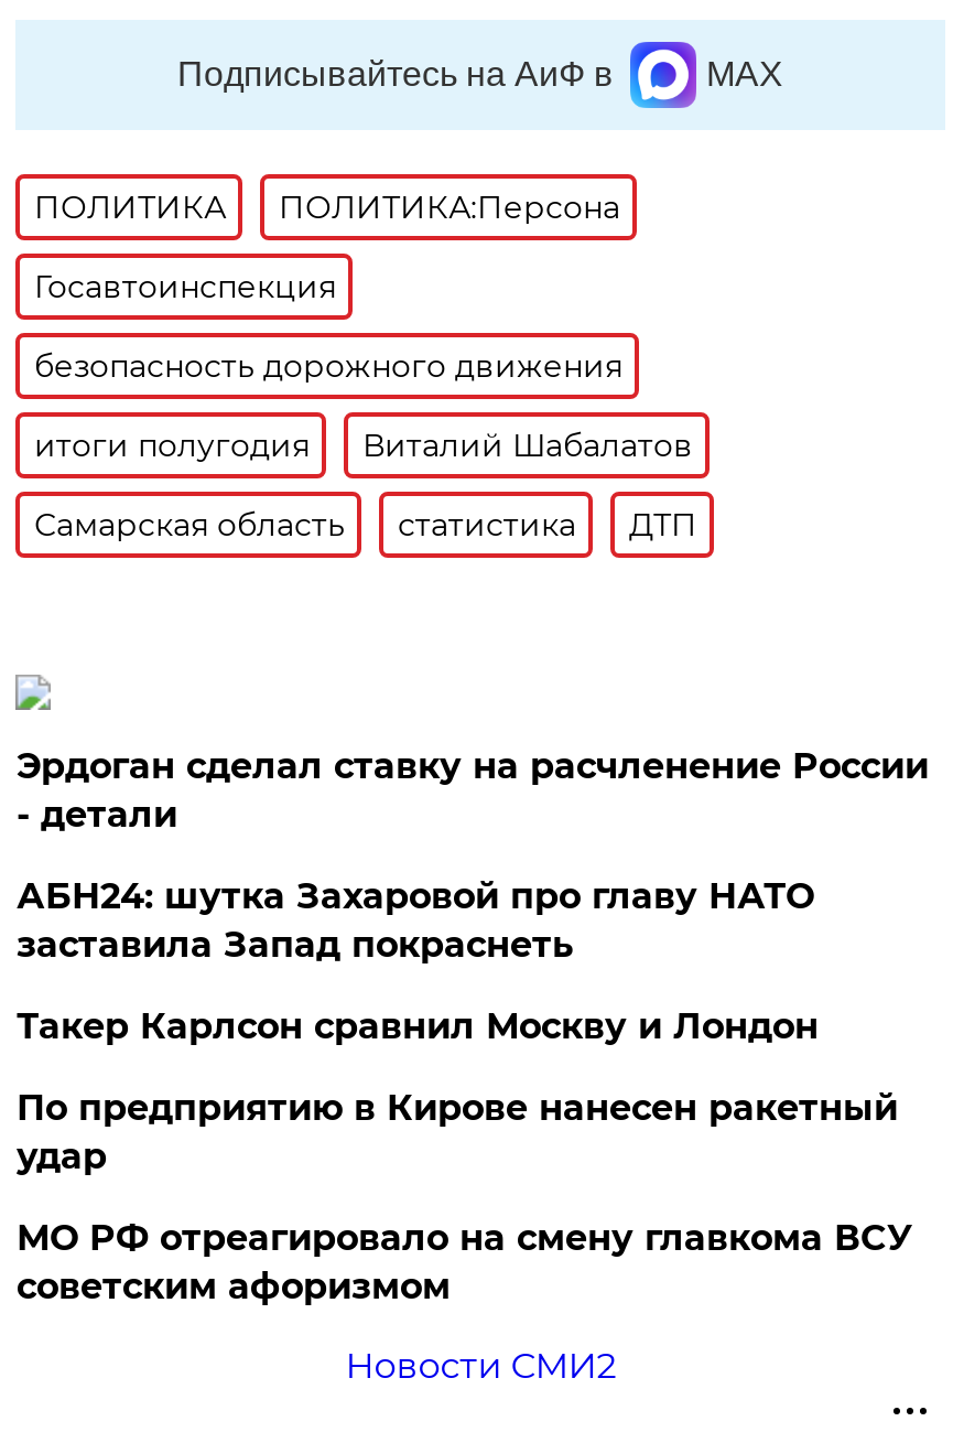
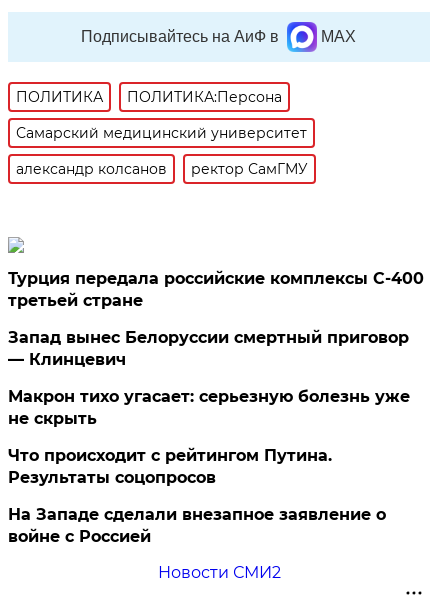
- Госавтоинспекция
- безопасность дорожного движения
- итоги полугодия
- Виталий Шабалатов
- Самарская область
- статистика
- ДТП
+ Самарский медицинский университет
+ александр колсанов
+ ректор СамГМУ

- Эрдоган сделал ставку на расчленение России
- - детали
- АБН24: шутка Захаровой про главу НАТО
- заставила Запад покраснеть
- Такер Карлсон сравнил Москву и Лондон
- По предприятию в Кирове нанесен ракетный
- удар
- МО РФ отреагировало на смену главкома ВСУ
- советским афоризмом
+ Турция передала российские комплексы С-400
+ третьей стране
+ Запад вынес Белоруссии смертный приговор
+ — Клинцевич
+ Макрон тихо угасает: серьезную болезнь уже
+ не скрыть
+ Что происходит с рейтингом Путина.
+ Результаты соцопросов
+ На Западе сделали внезапное заявление о
+ войне с Россией
